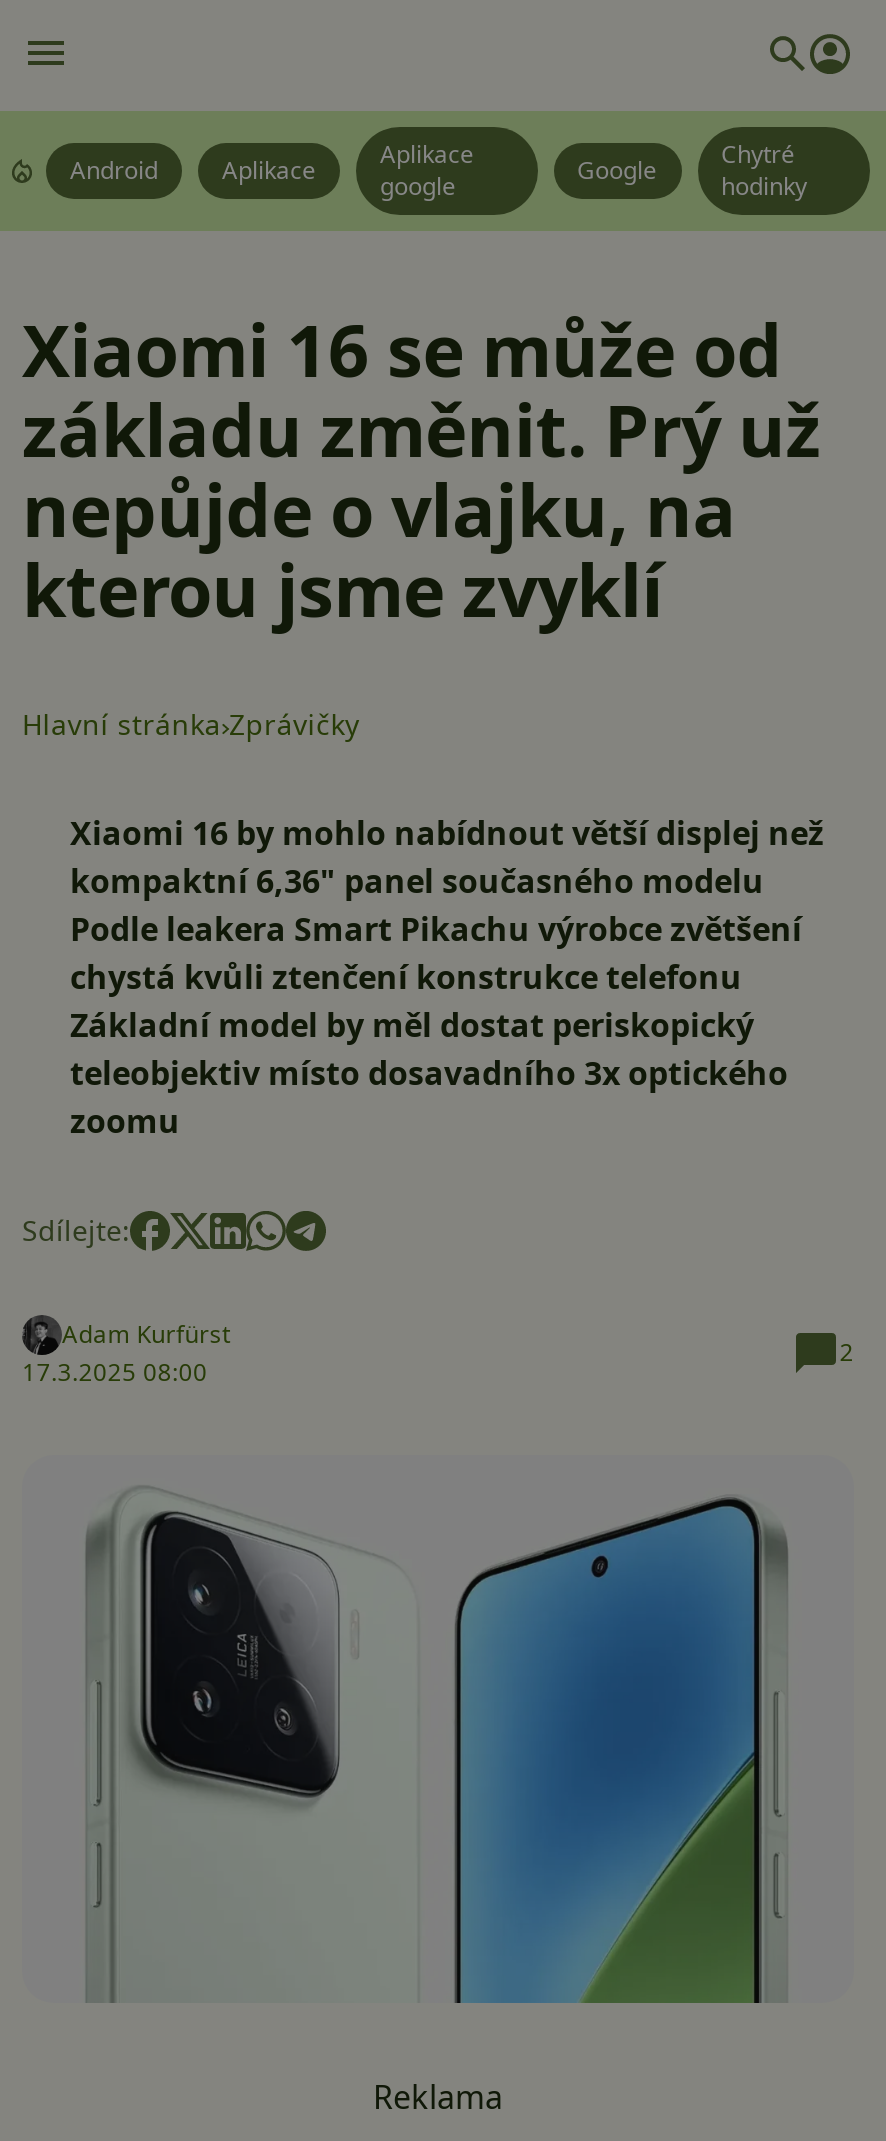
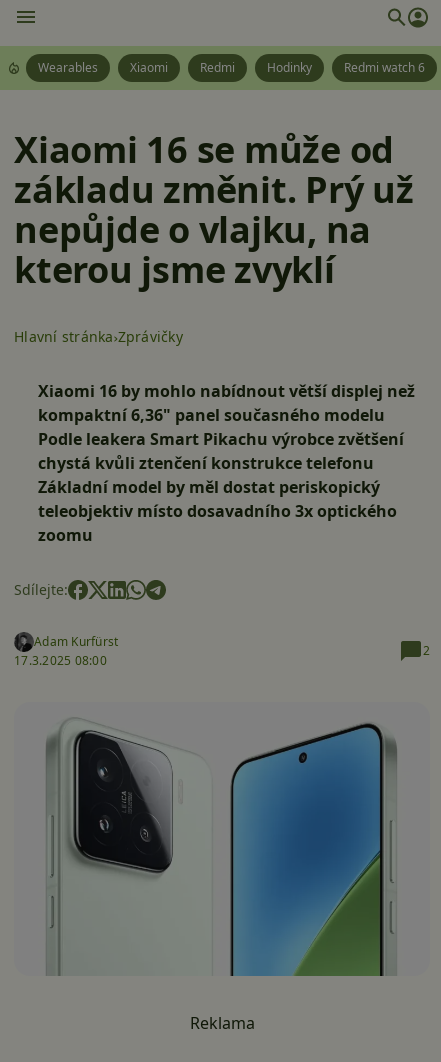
- Android
- Aplikace
- Aplikace
- google
- Google
- Chytré
- hodinky
+ Wearables
+ Xiaomi
+ Redmi
+ Hodinky
+ Redmi watch 6
